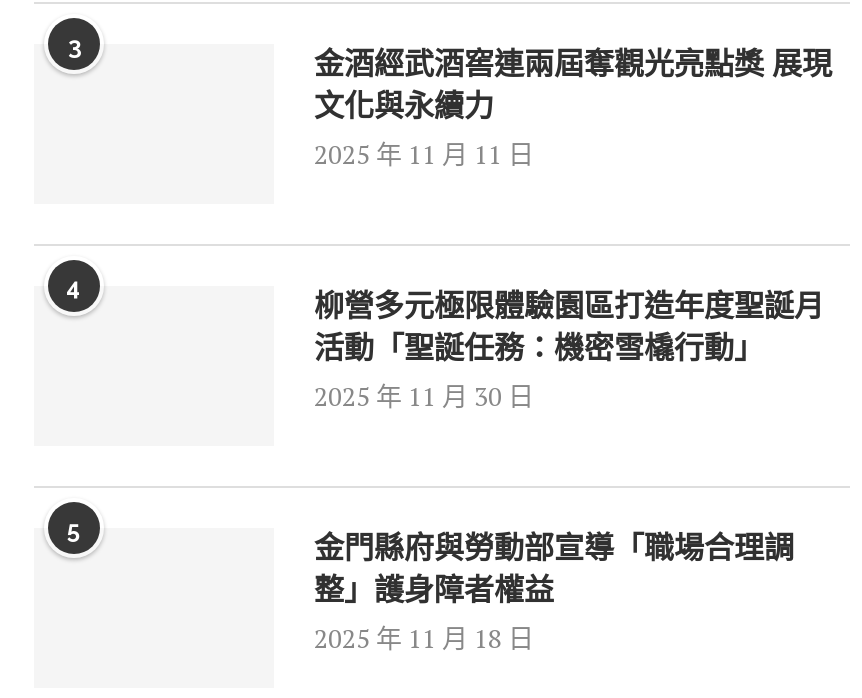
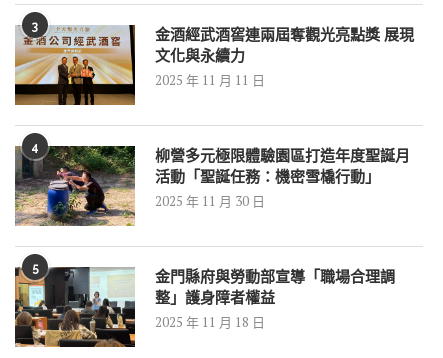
+ [image]

+ [image]

+ [image]
